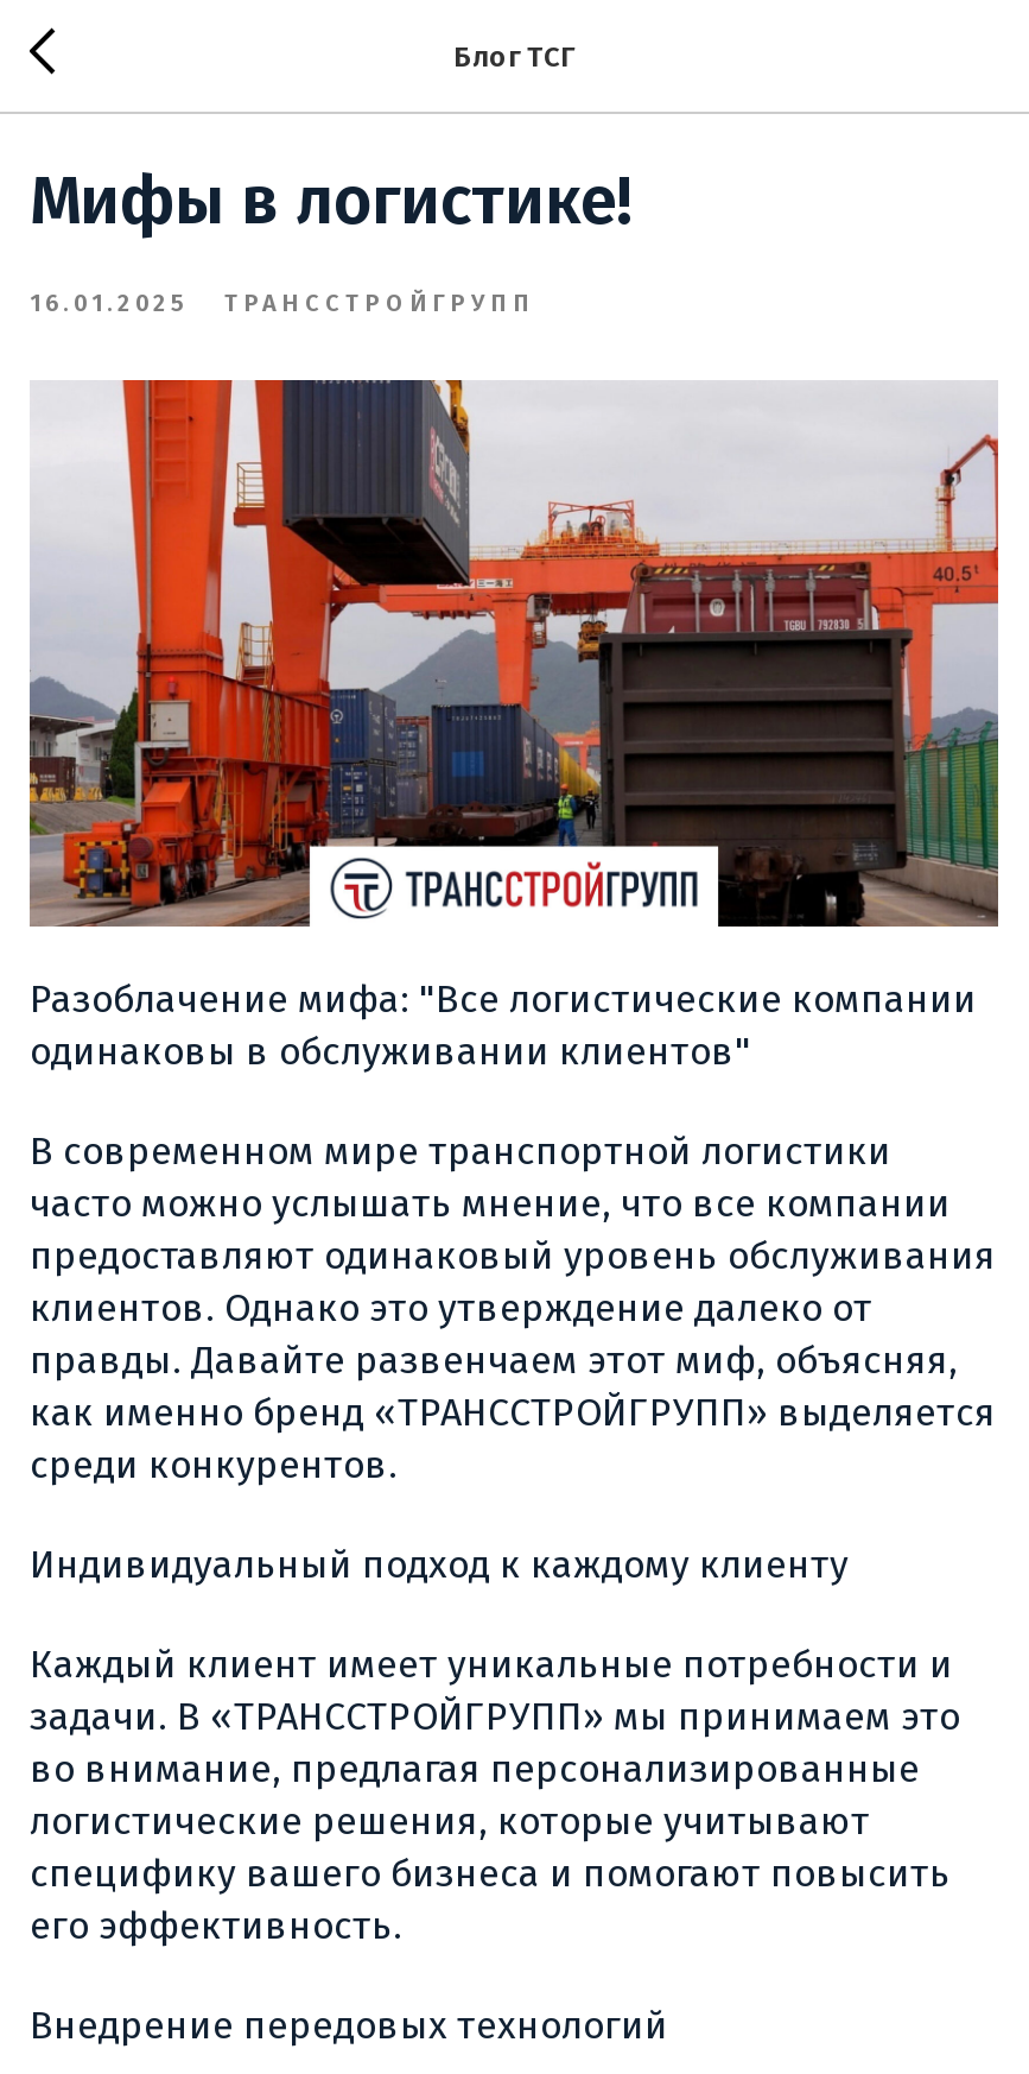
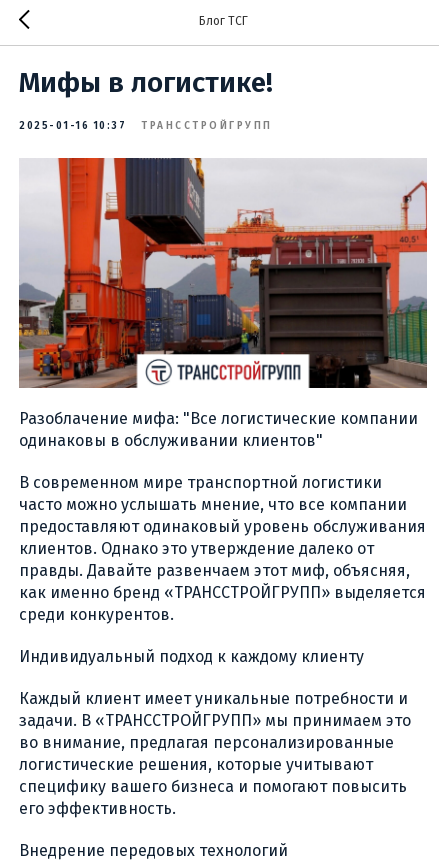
- 16.01.2025 ТРАНССТРОЙГРУПП
+ 2025-01-16 10:37 ТРАНССТРОЙГРУПП
